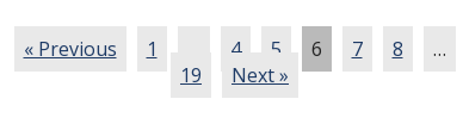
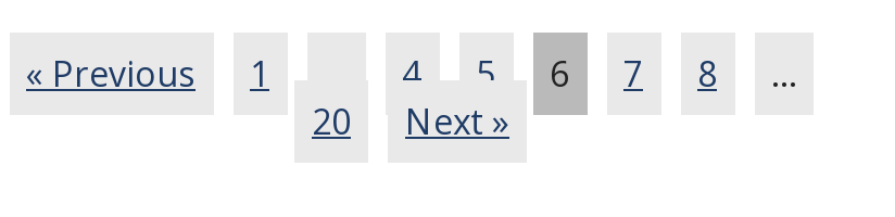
- 19 Next »
+ 20 Next »
